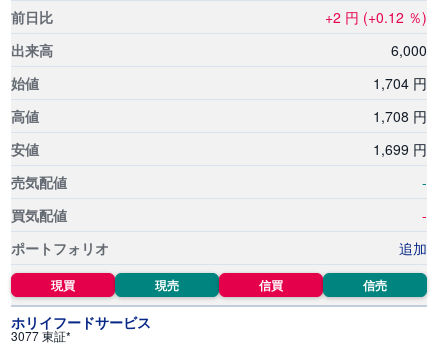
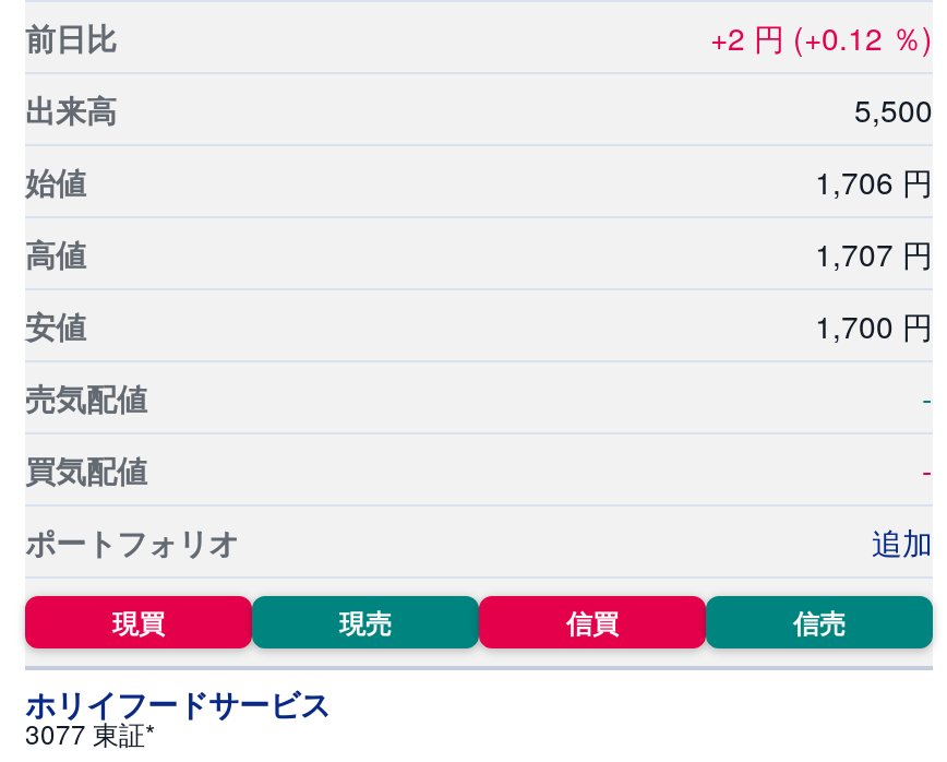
- 6,000
+ 5,500

- 1, 704 円
+ 1, 706 円

- 1, 708 円
+ 1, 707 円

- 1, 699 円
+ 1, 700 円
